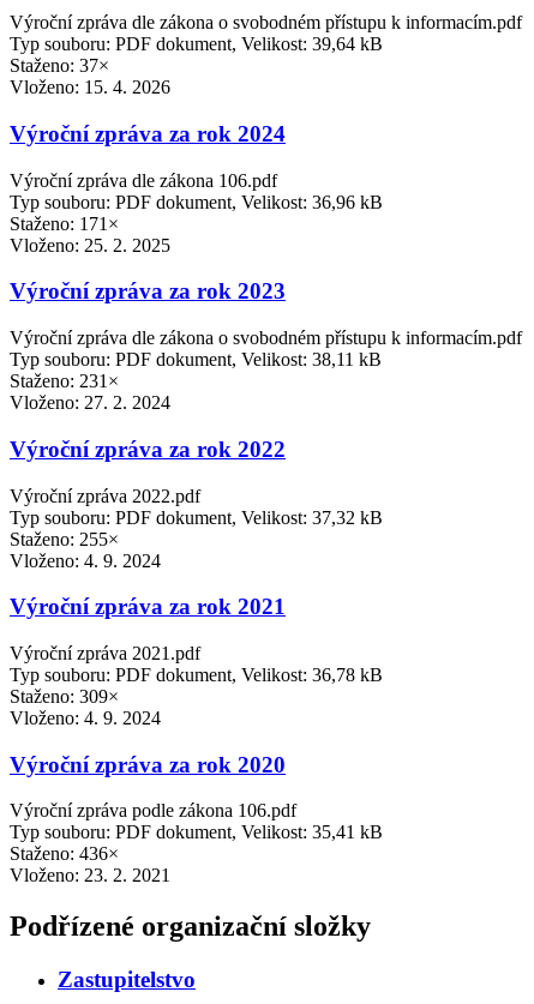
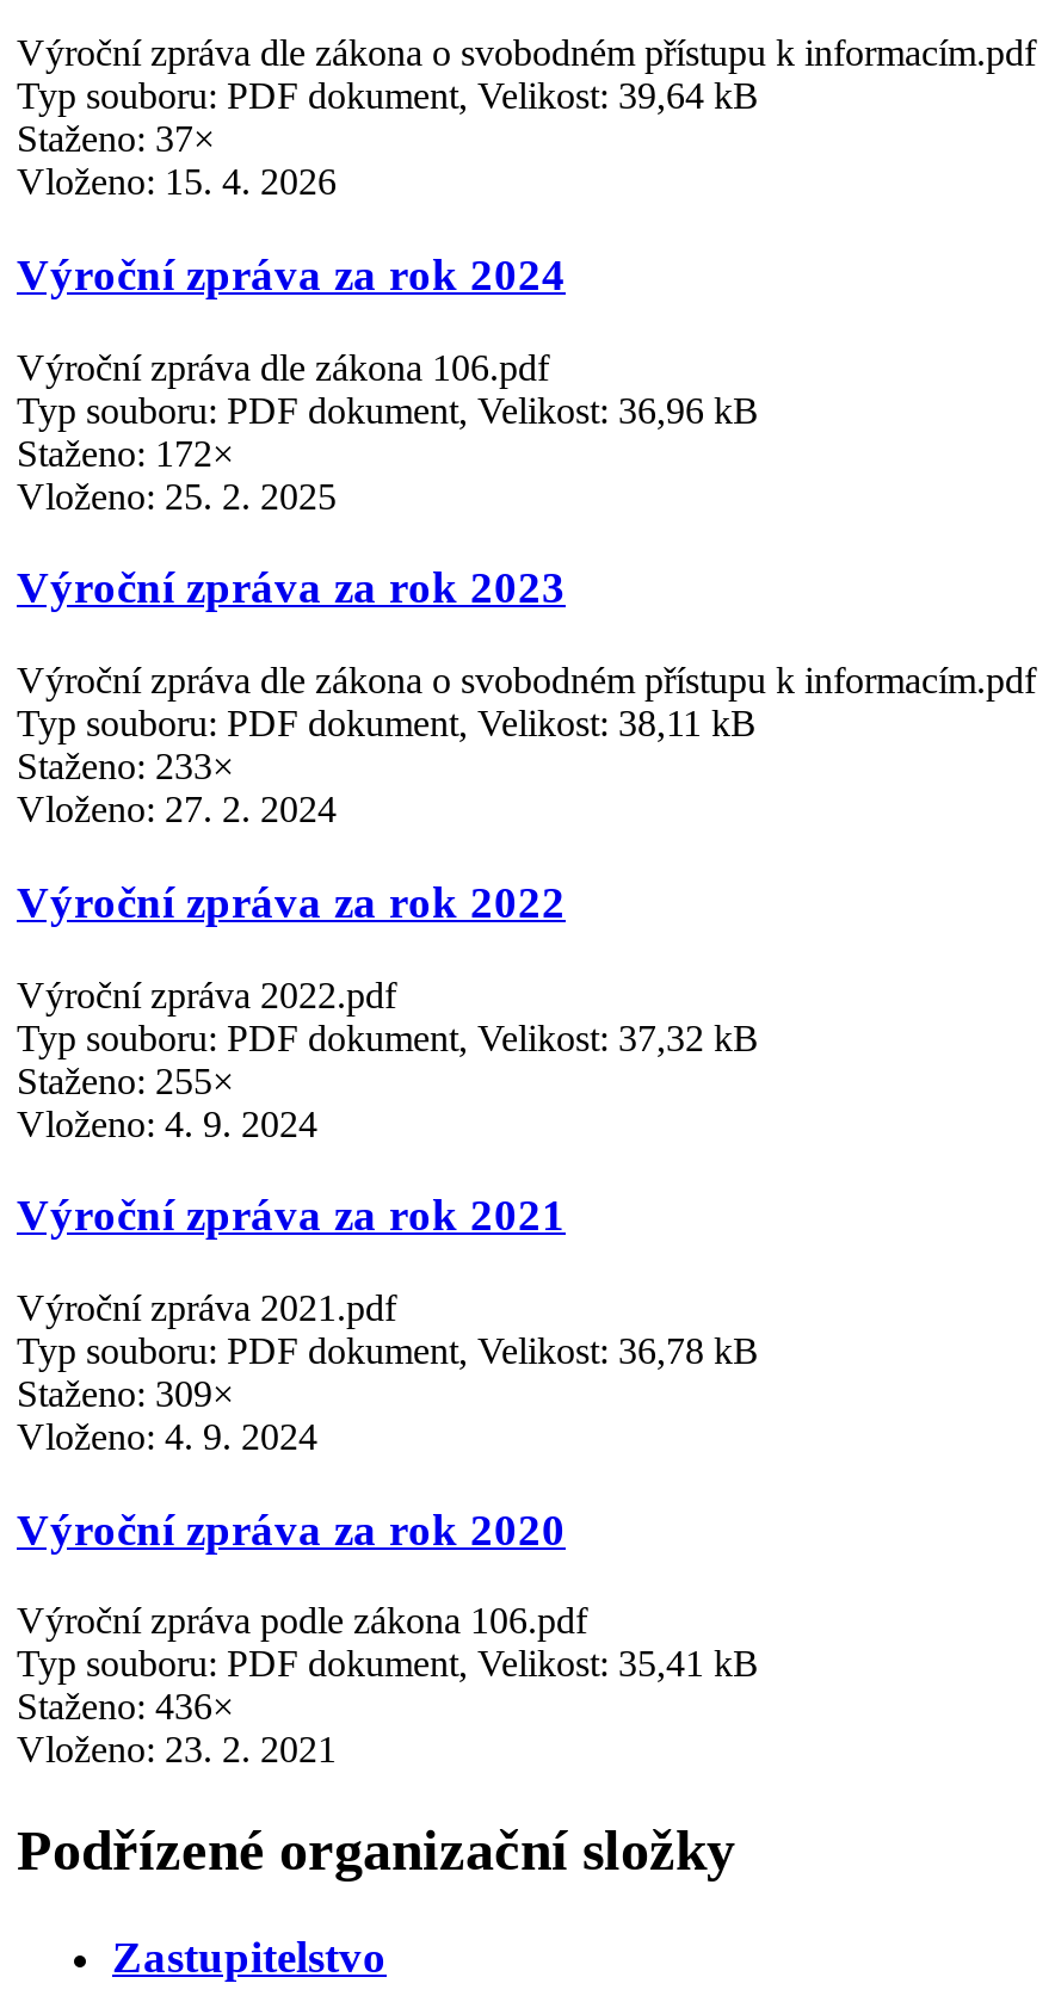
- Staženo: 171×
+ Staženo: 172×

- Staženo: 231×
+ Staženo: 233×
